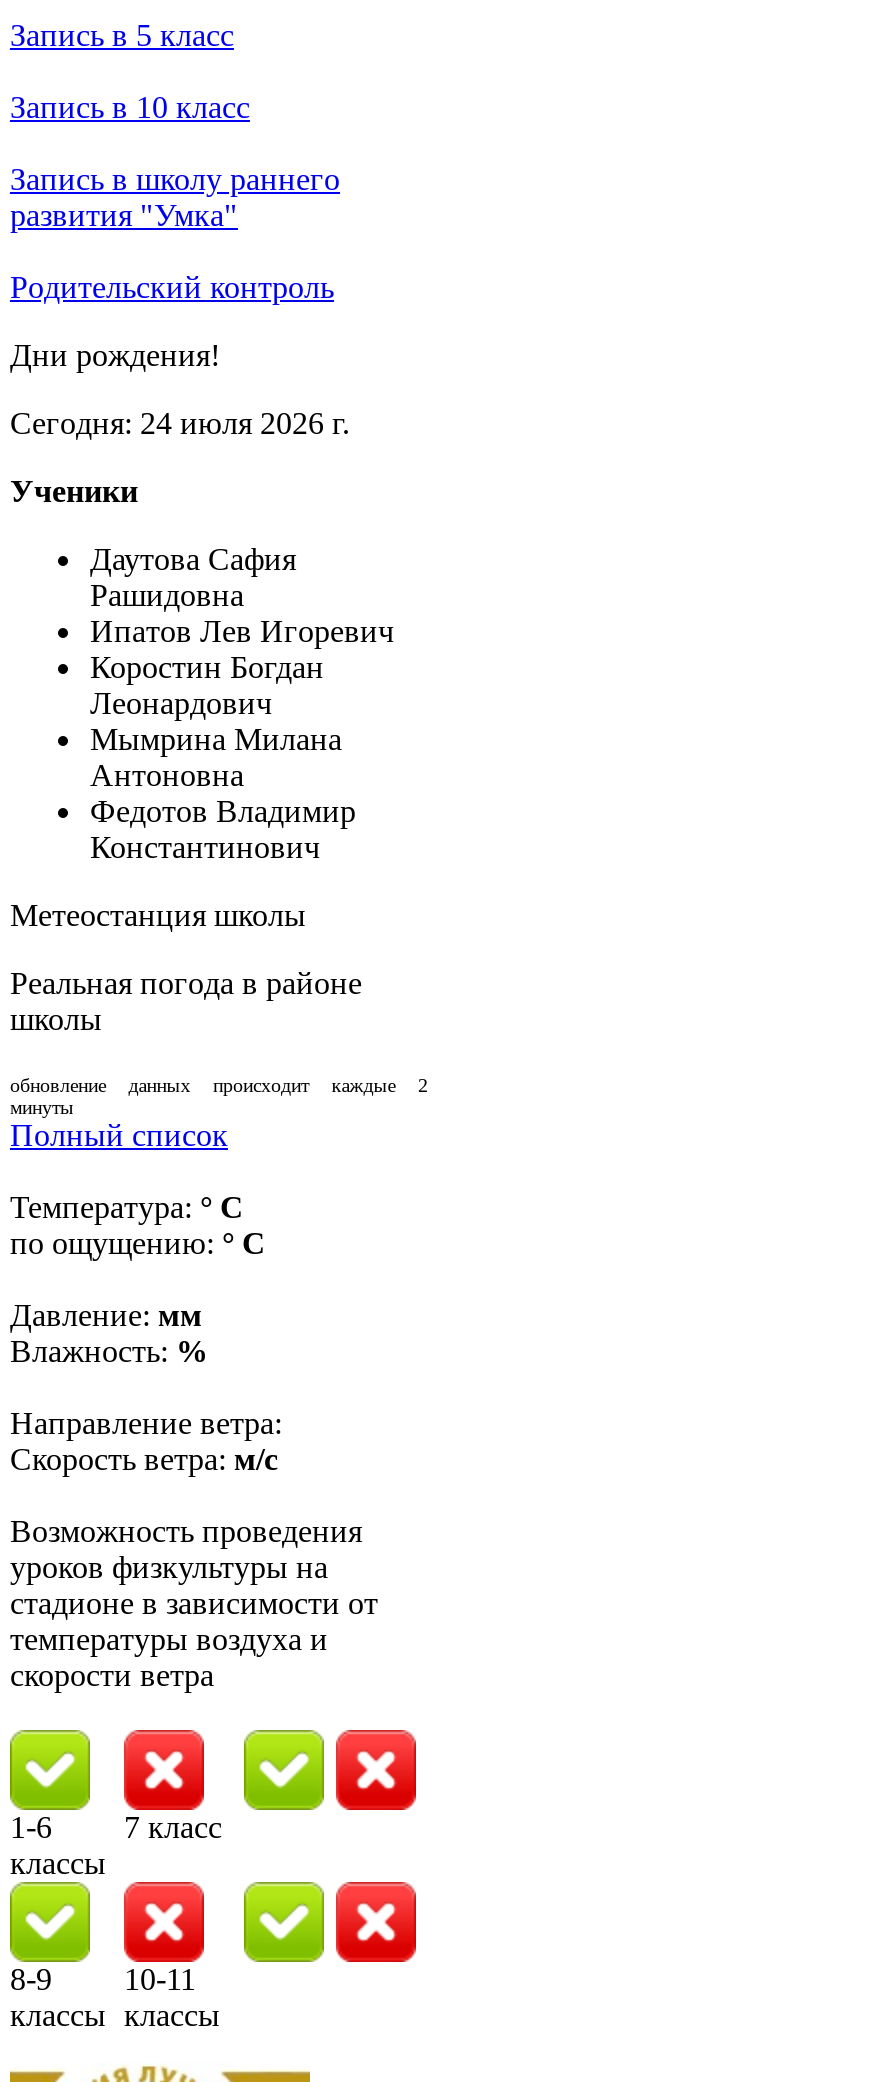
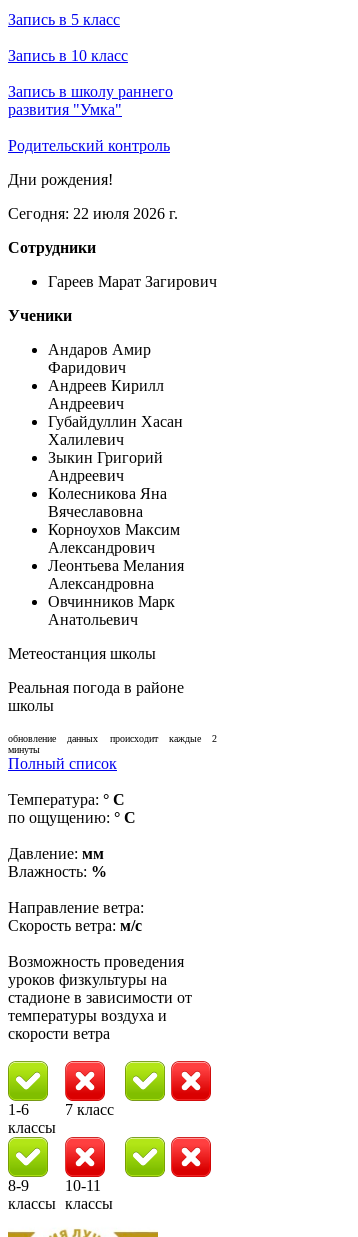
- Сегодня: 24 июля 2026 г.
+ Сегодня: 22 июля 2026 г.
+ Сотрудники
+ Гареев Марат Загирович

- Даутова Сафия
- Рашидовна
- Ипатов Лев Игоревич
- Коростин Богдан
- Леонардович
- Мымрина Милана
- Антоновна
- Федотов Владимир
- Константинович
+ Андаров Амир
+ Фаридович
+ Андреев Кирилл
+ Андреевич
+ Губайдуллин Хасан
+ Халилевич
+ Зыкин Григорий
+ Андреевич
+ Колесникова Яна
+ Вячеславовна
+ Корноухов Максим
+ Александрович
+ Леонтьева Мелания
+ Александровна
+ Овчинников Марк
+ Анатольевич
